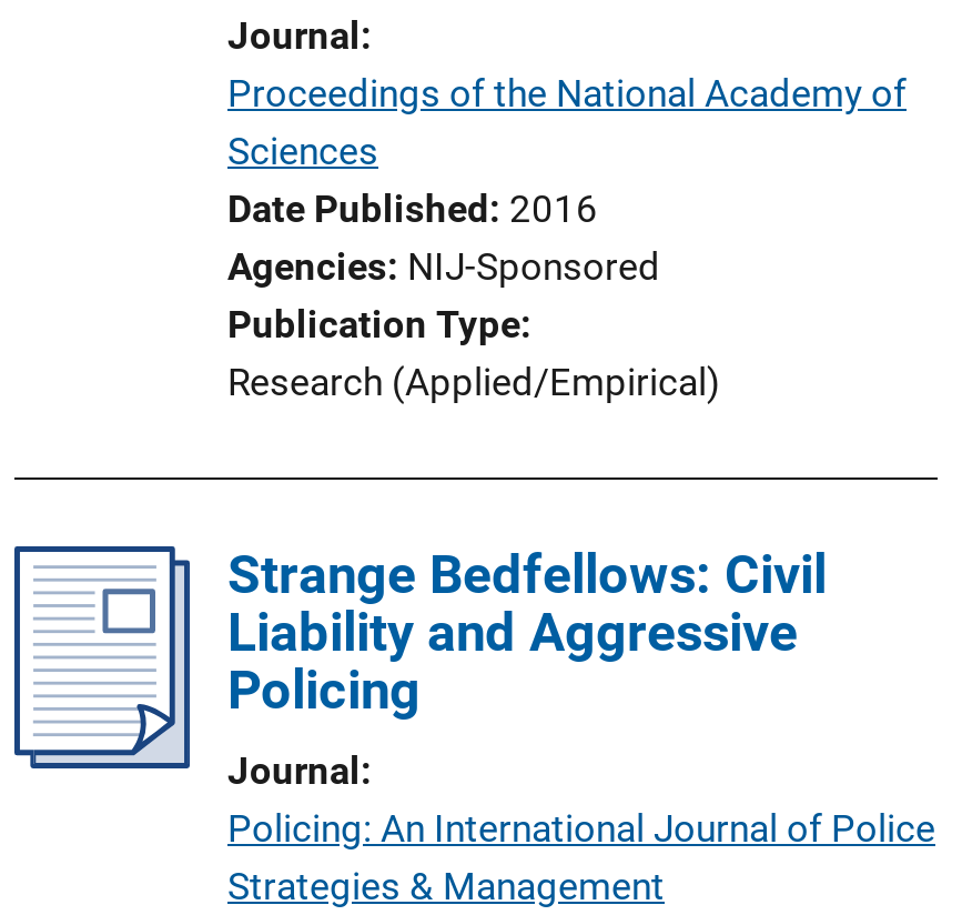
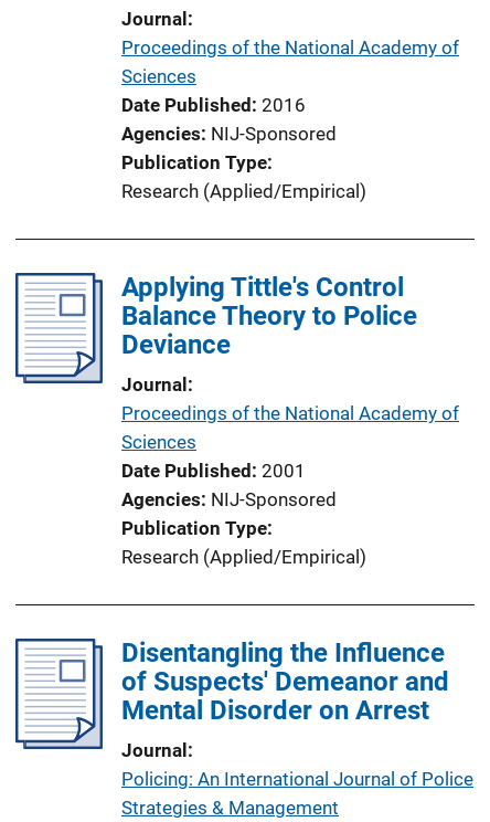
- Strange Bedfellows: Civil
- Liability and Aggressive
- Policing
+ Applying Tittle's Control
+ Balance Theory to Police
+ Deviance
+ Journal
+ Proceedings of the National Academy of
+ Sciences
+ Date Published 2001
+ Agencies NIJ-Sponsored
+ Publication Type
+ Research (Applied/Empirical)
+ Disentangling the Influence
+ of Suspects' Demeanor and
+ Mental Disorder on Arrest
